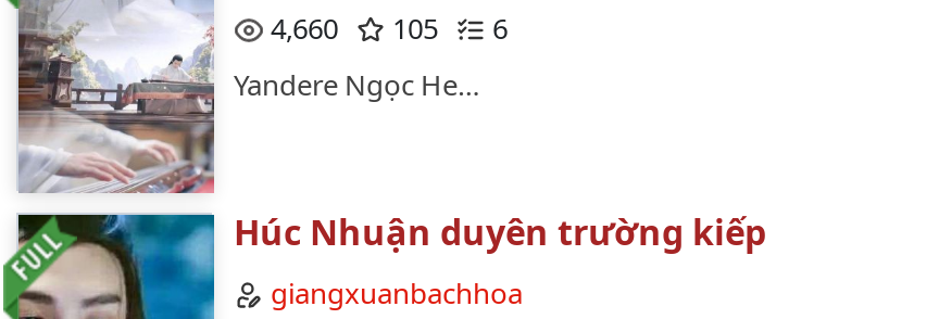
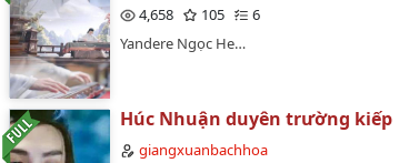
- 4,660 105 6
+ 4,658 105 6
